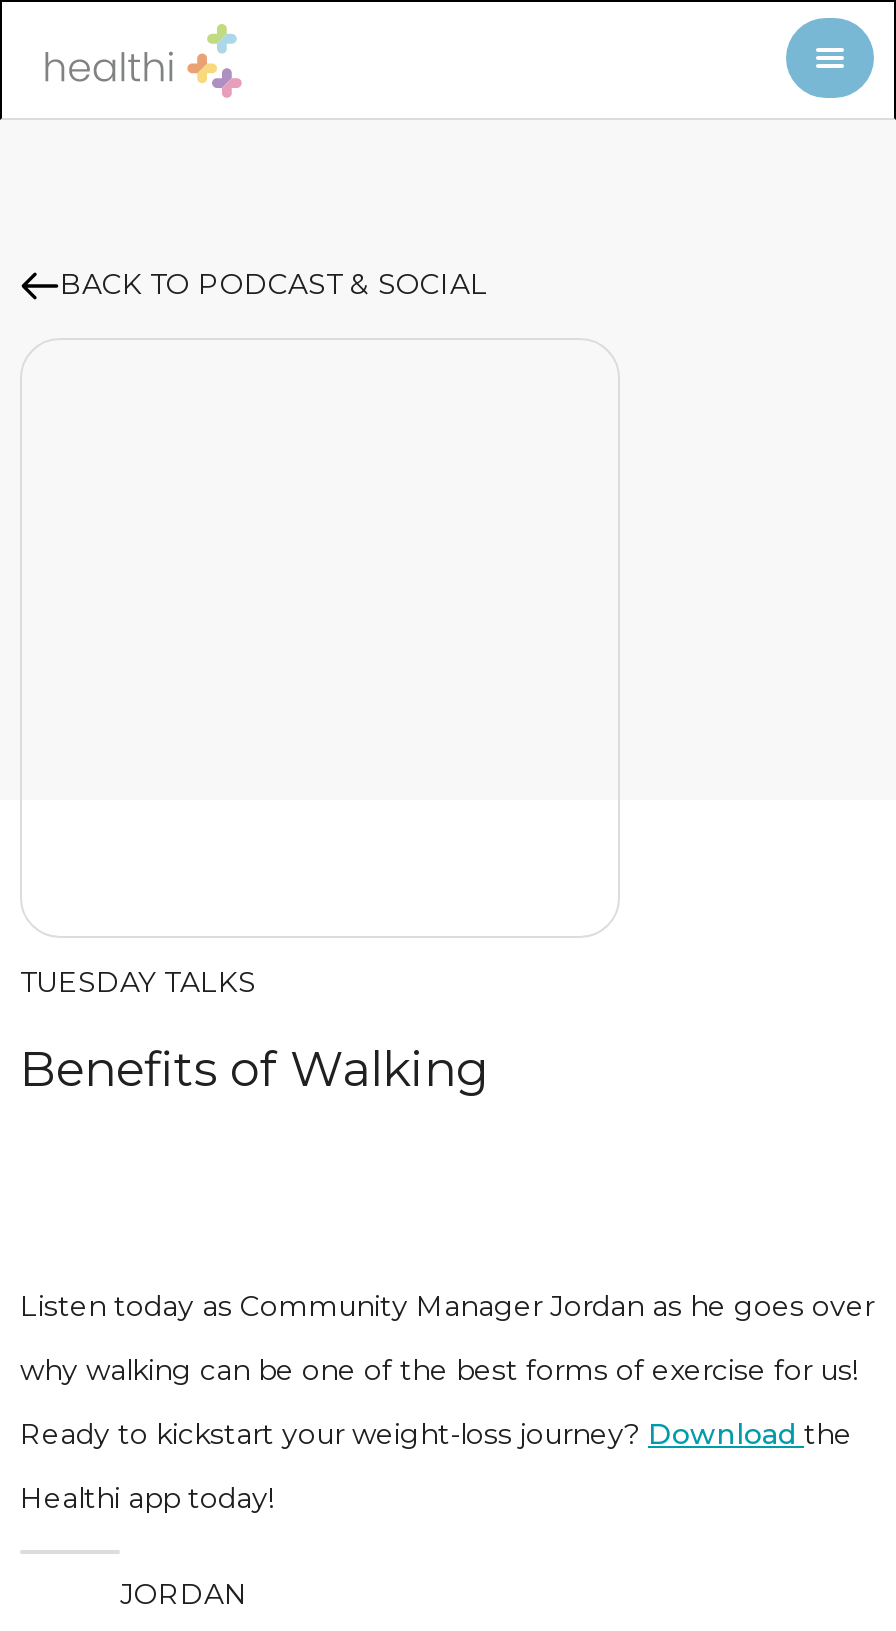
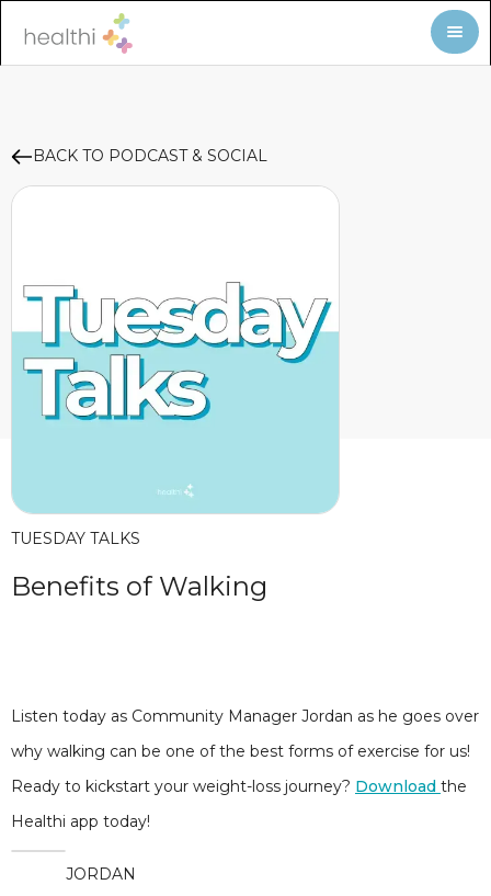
+ [image]
